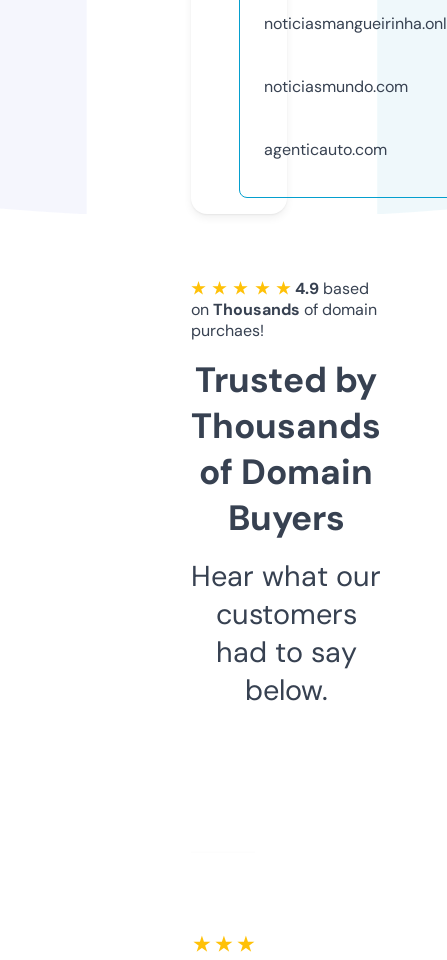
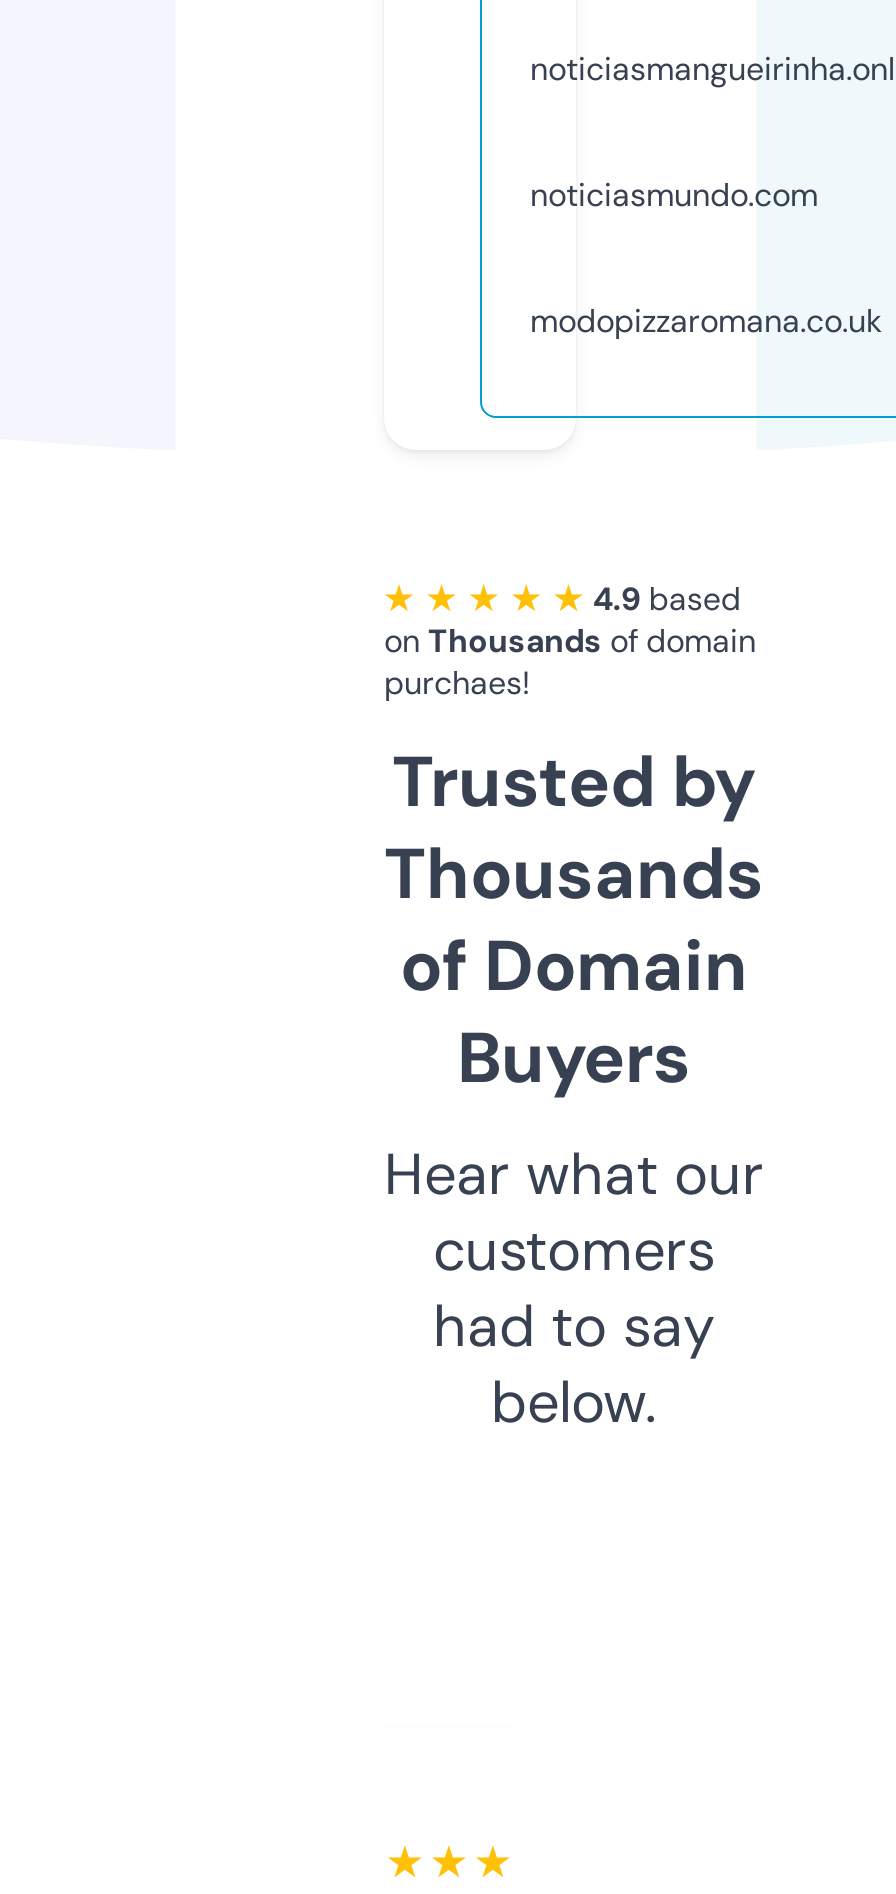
- agenticauto.com
+ modopizzaromana.co.uk
